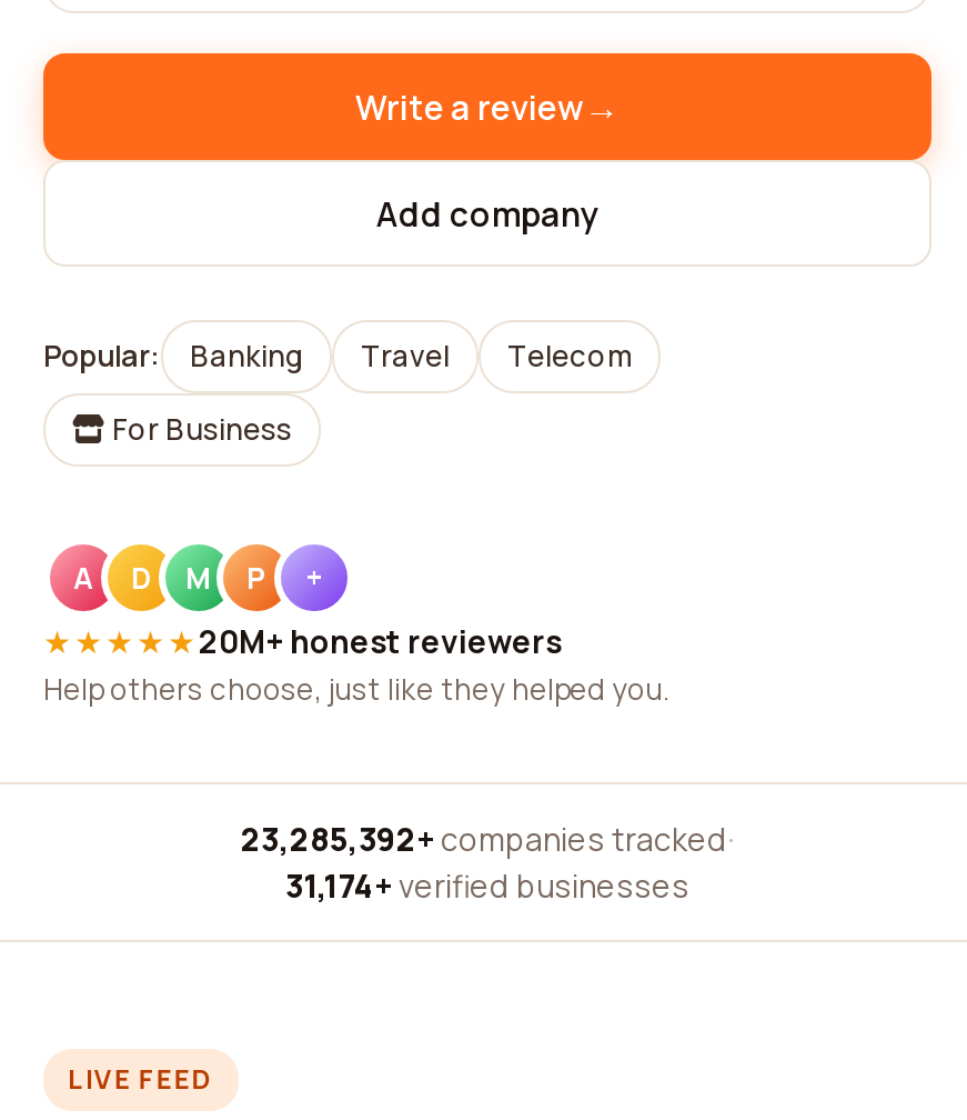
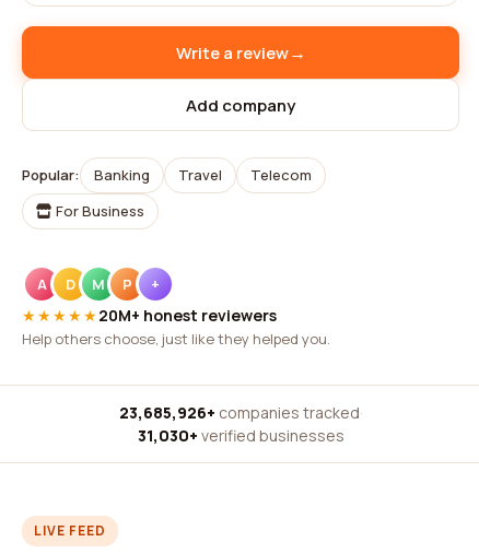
- 23,285,392+ companies tracked ·
+ 23,685,926+ companies tracked ·

- 31,174+ verified businesses
+ 31,030+ verified businesses
